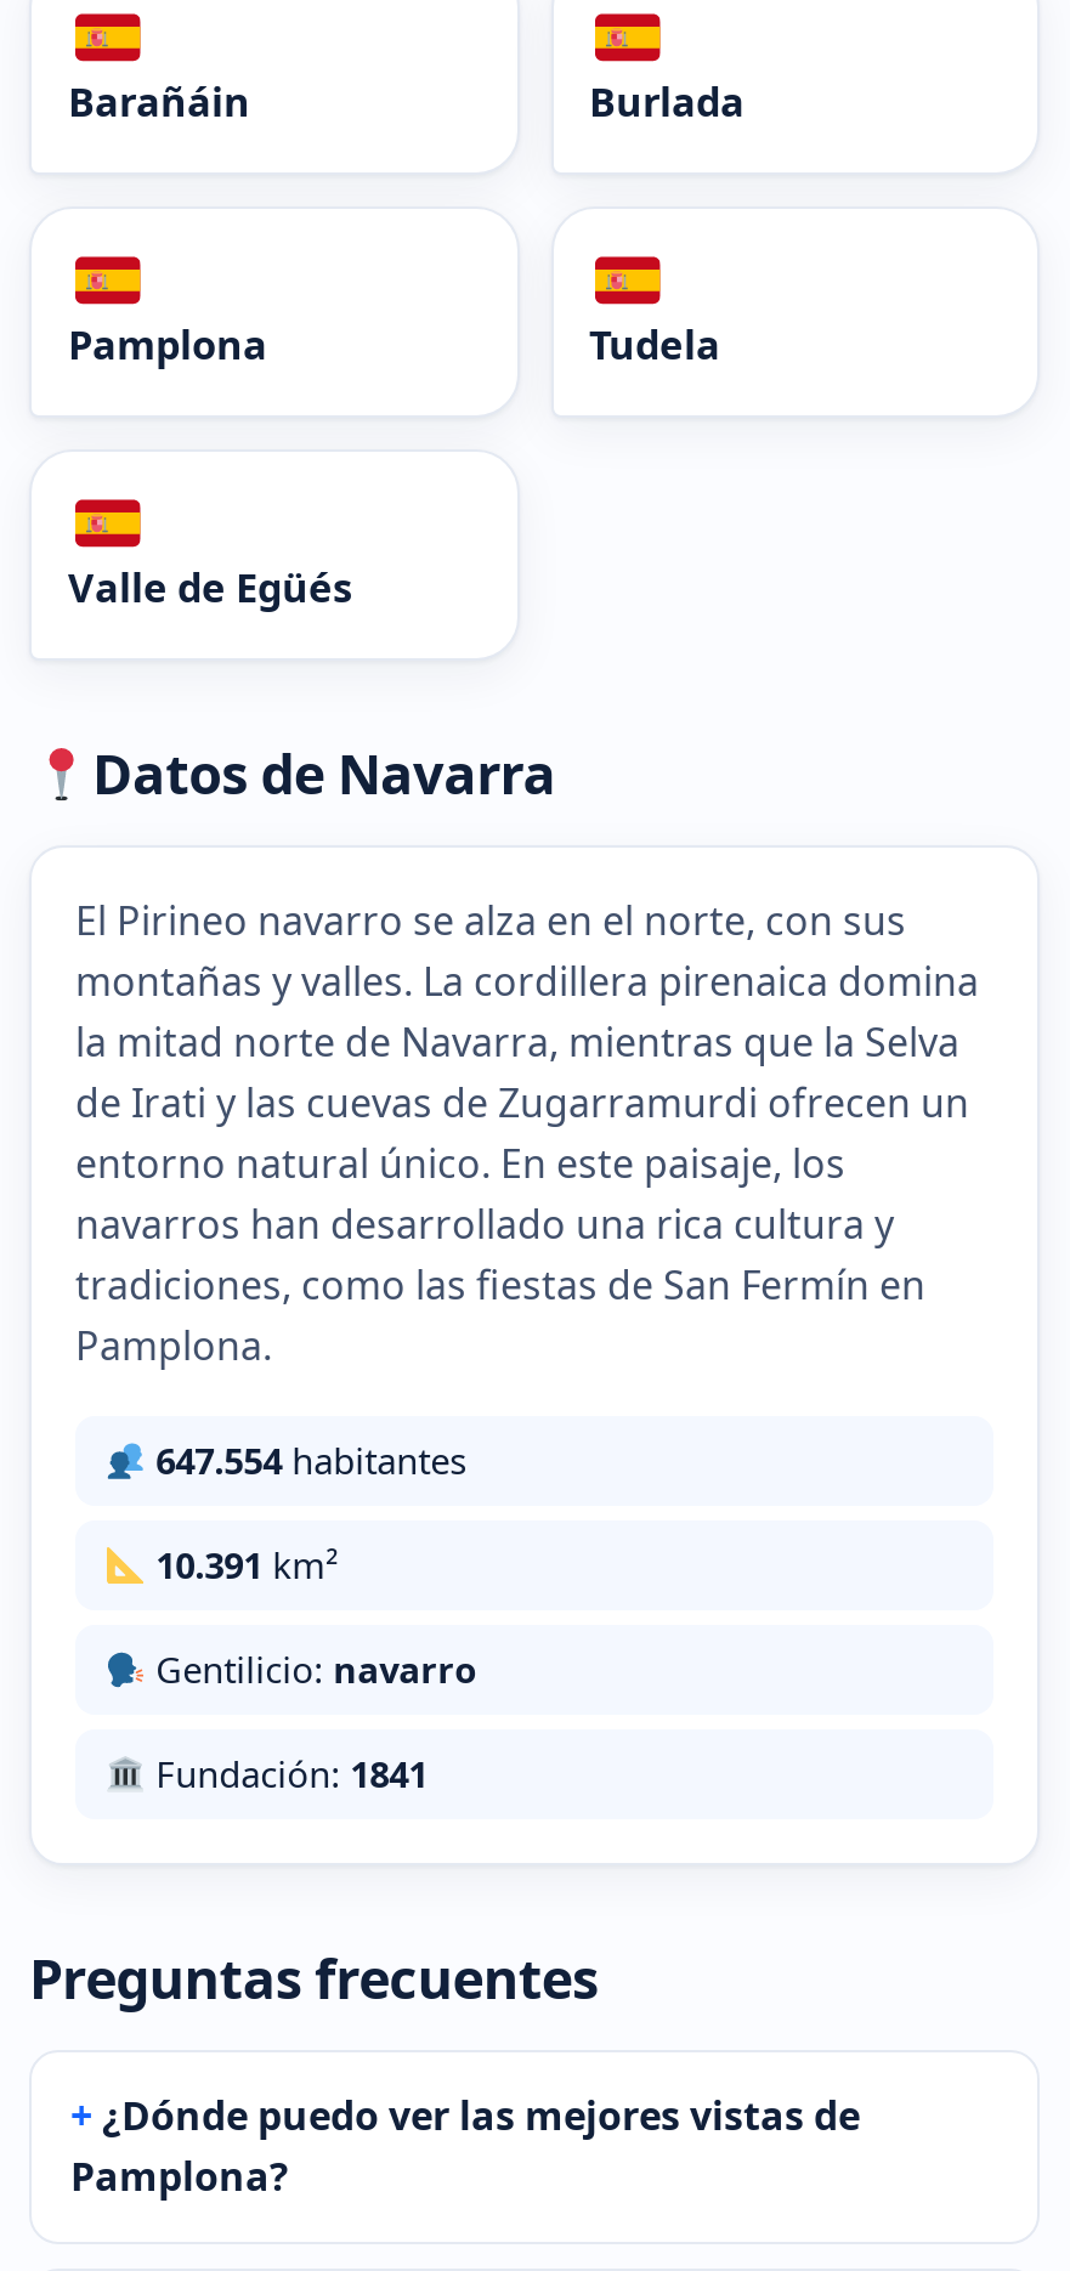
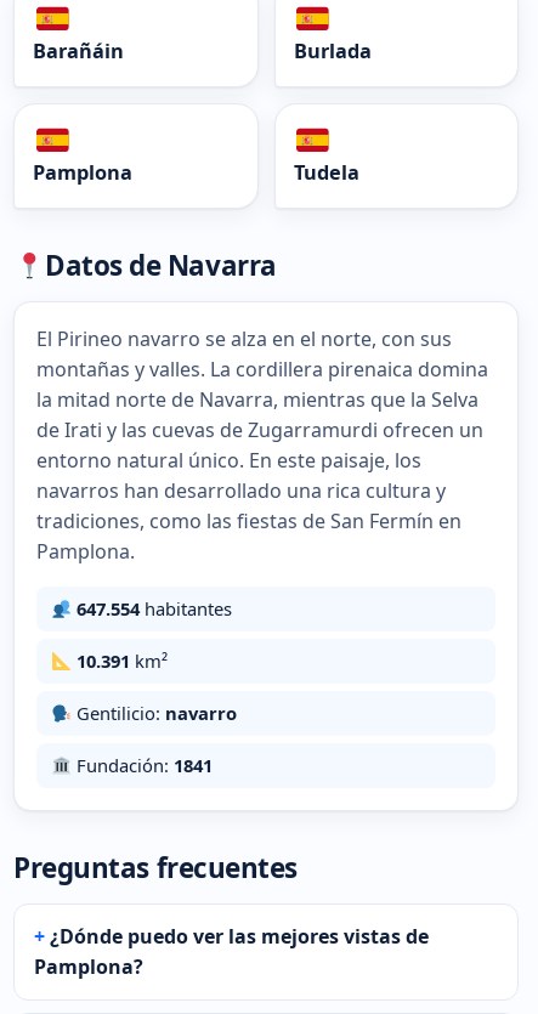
- Valle de Egüés
